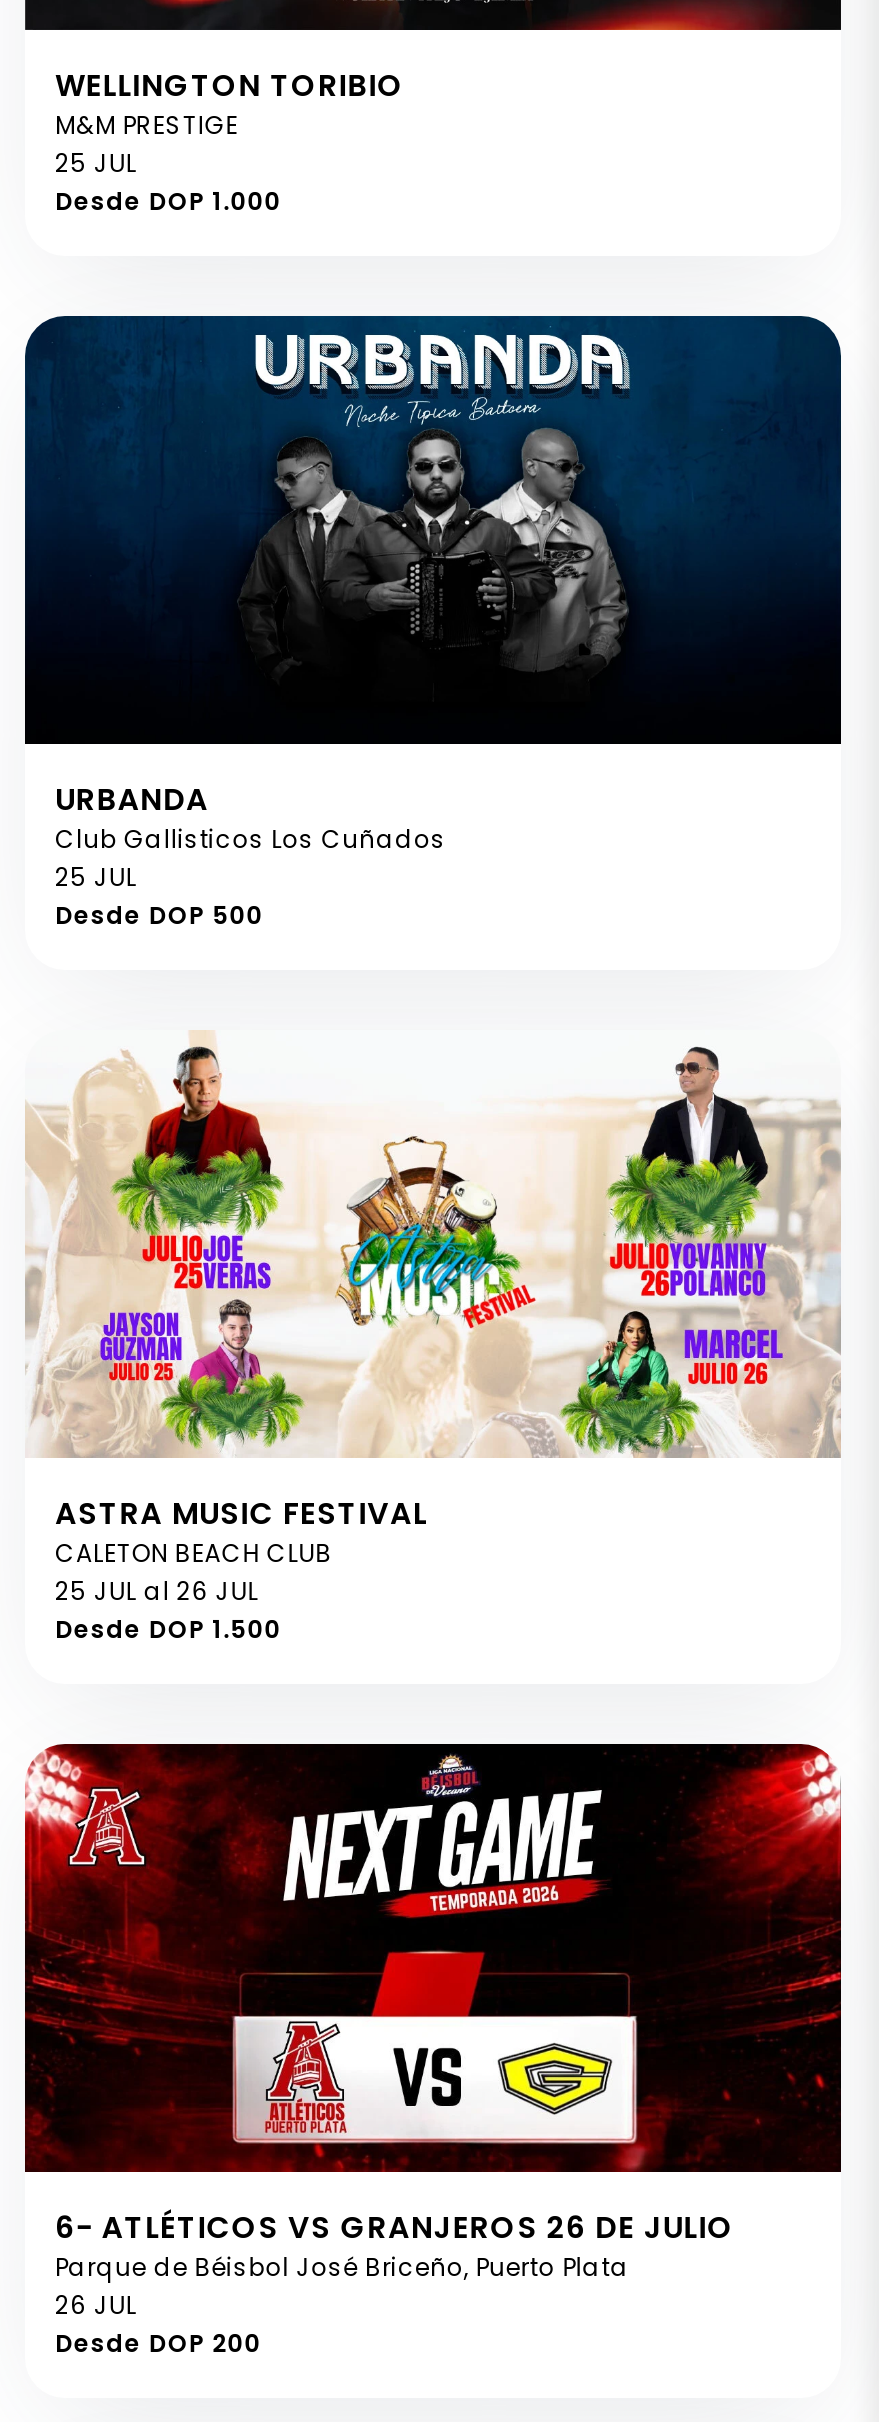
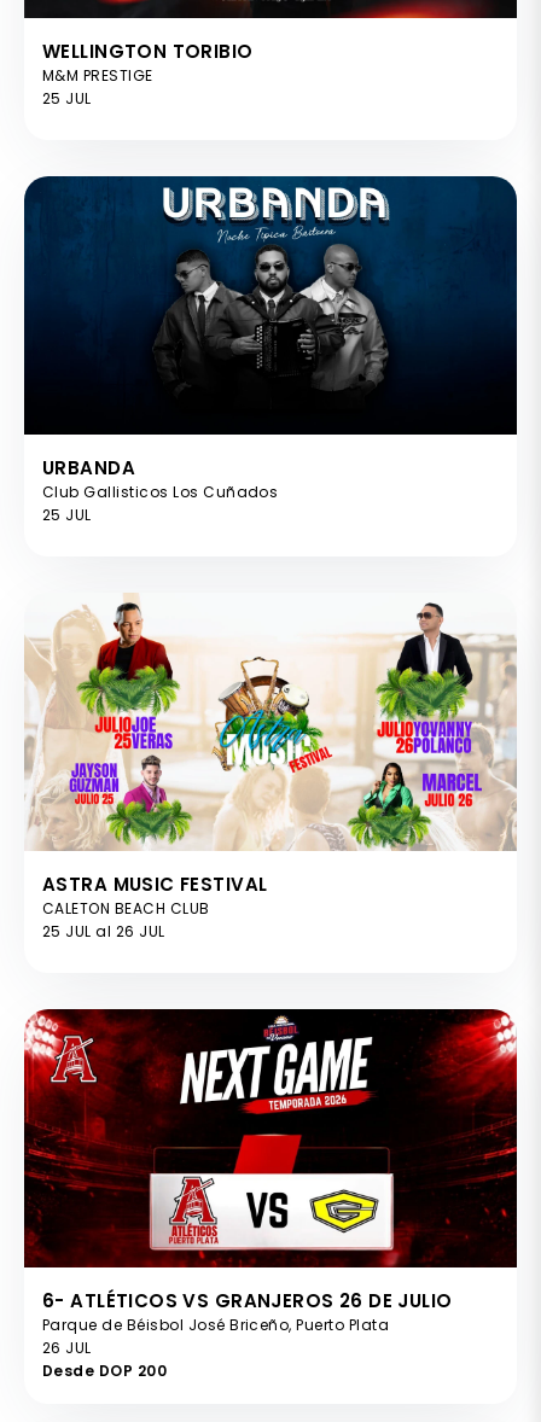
- Desde DOP 1.000

- Desde DOP 500

- Desde DOP 1.500
